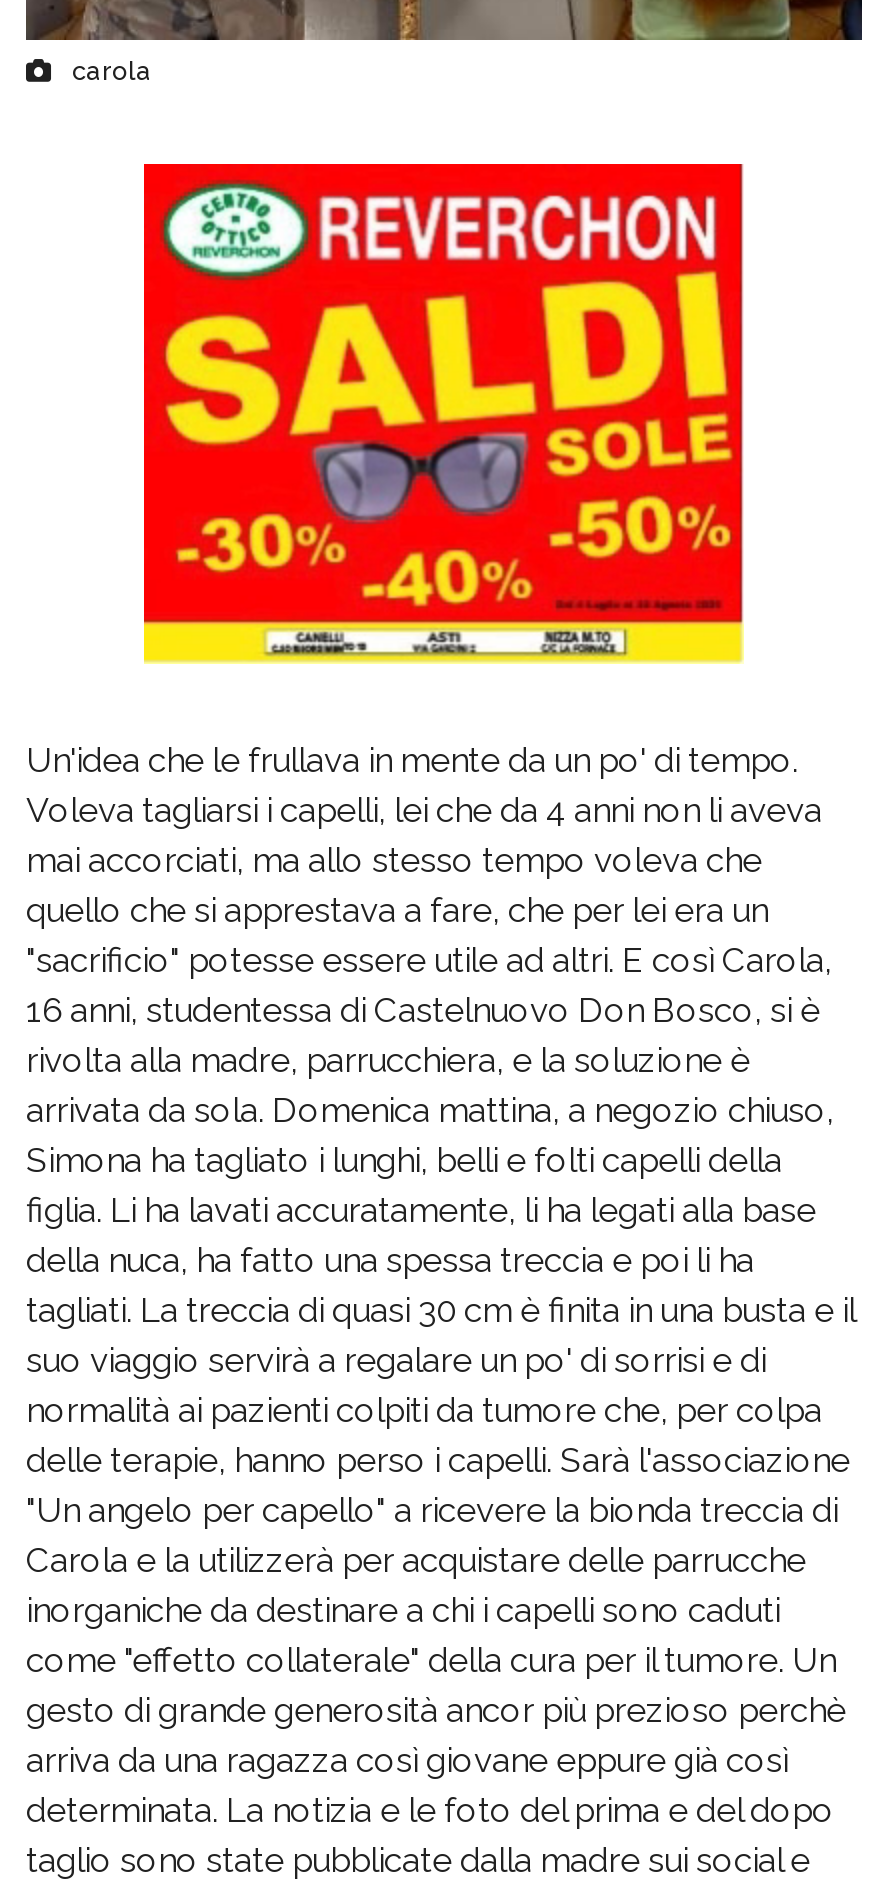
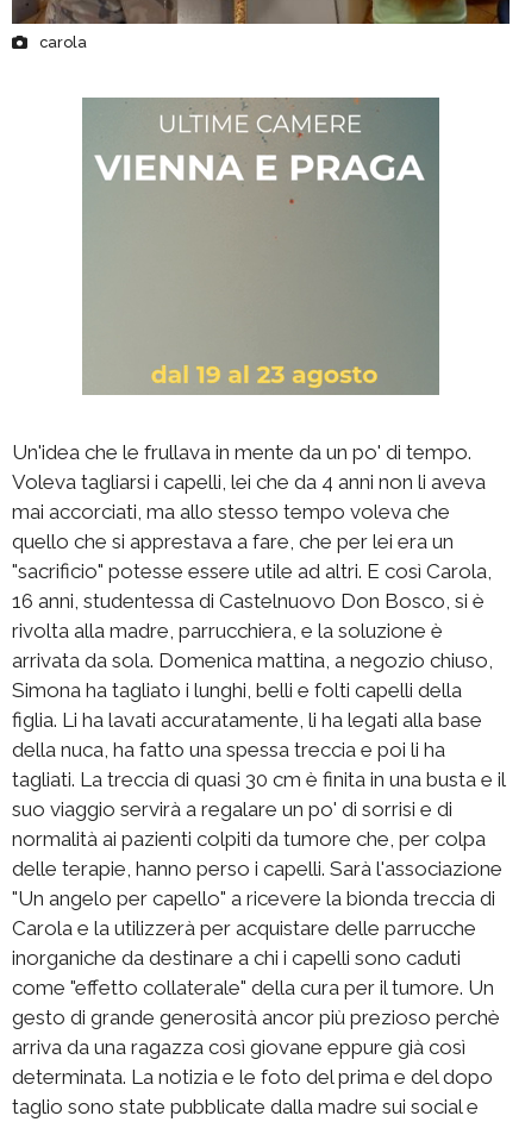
- [image]
+ [image]
